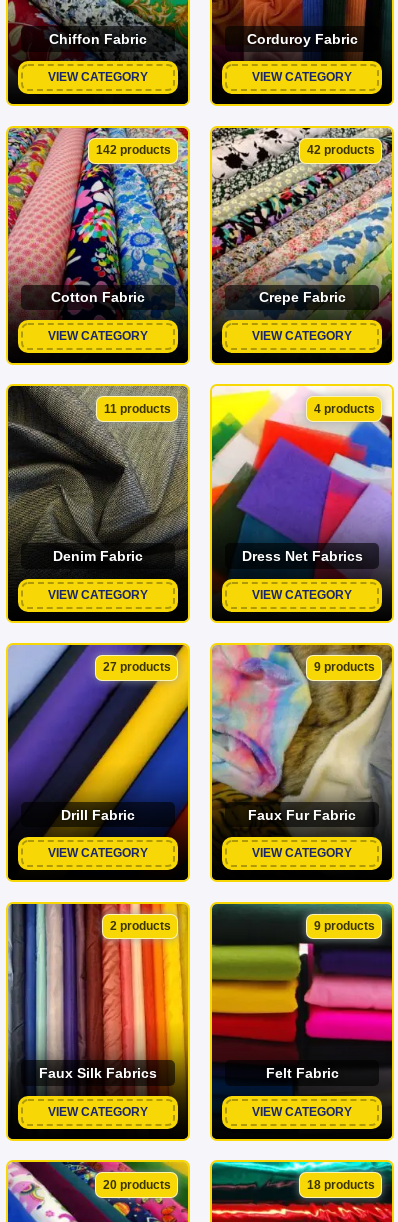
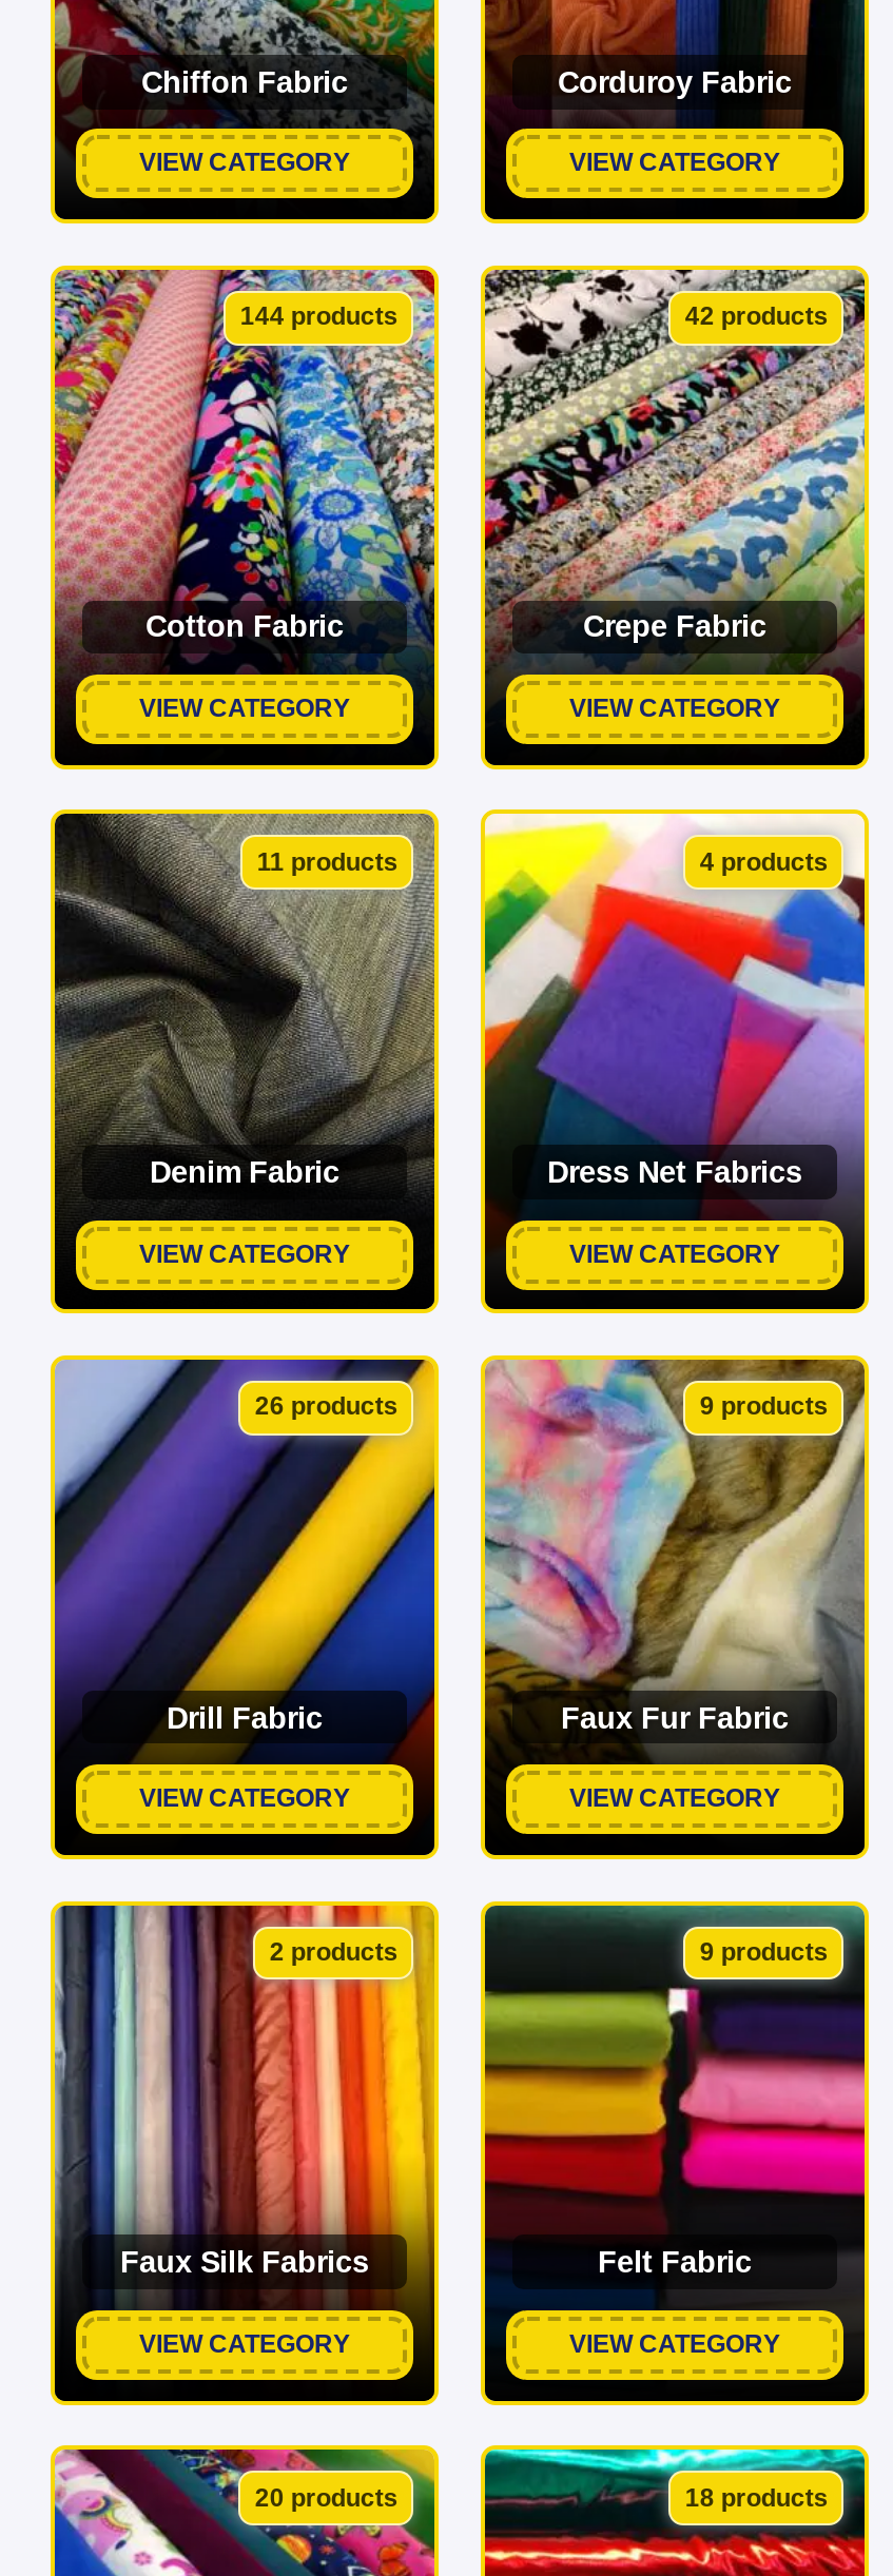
- 142 products
+ 144 products

- 27 products
+ 26 products
